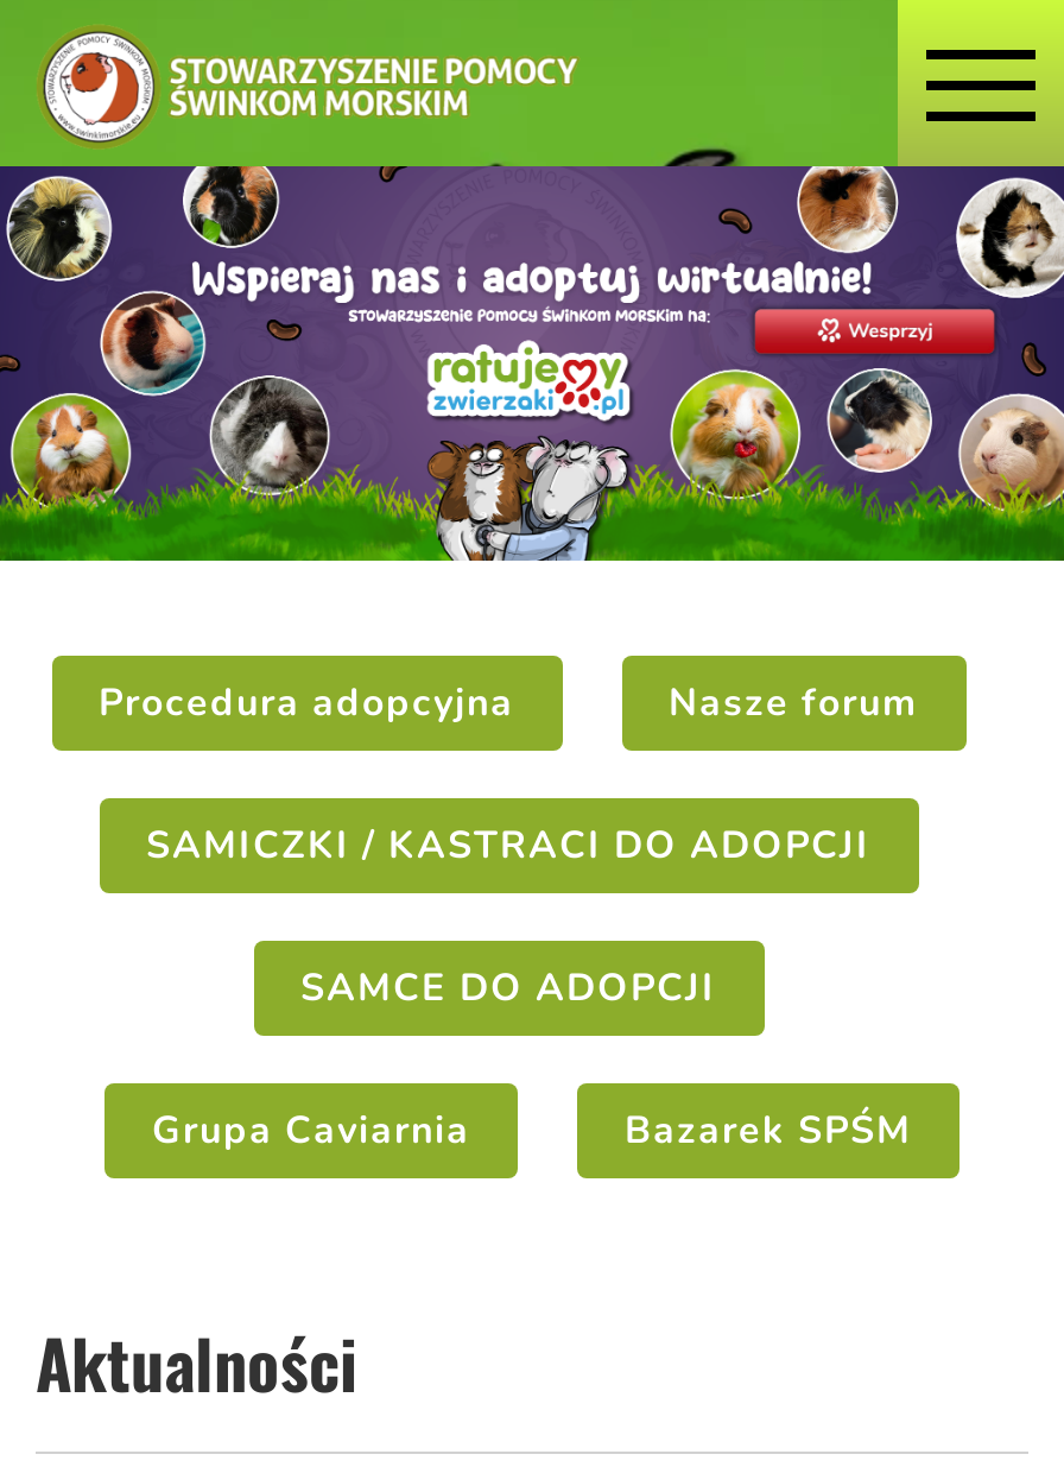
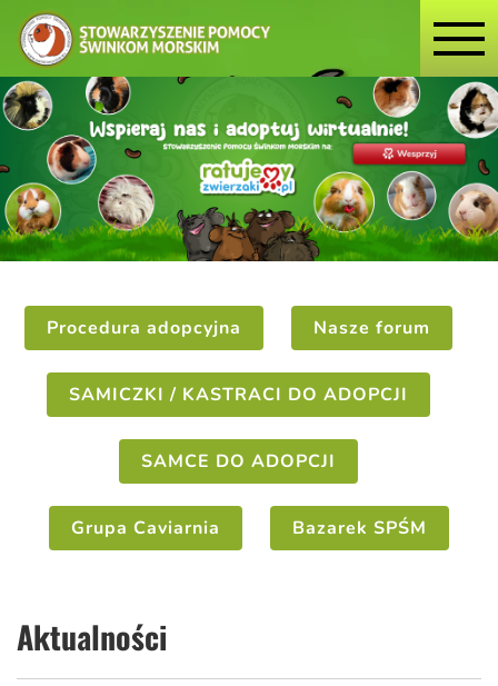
- [image]
+ [image]
